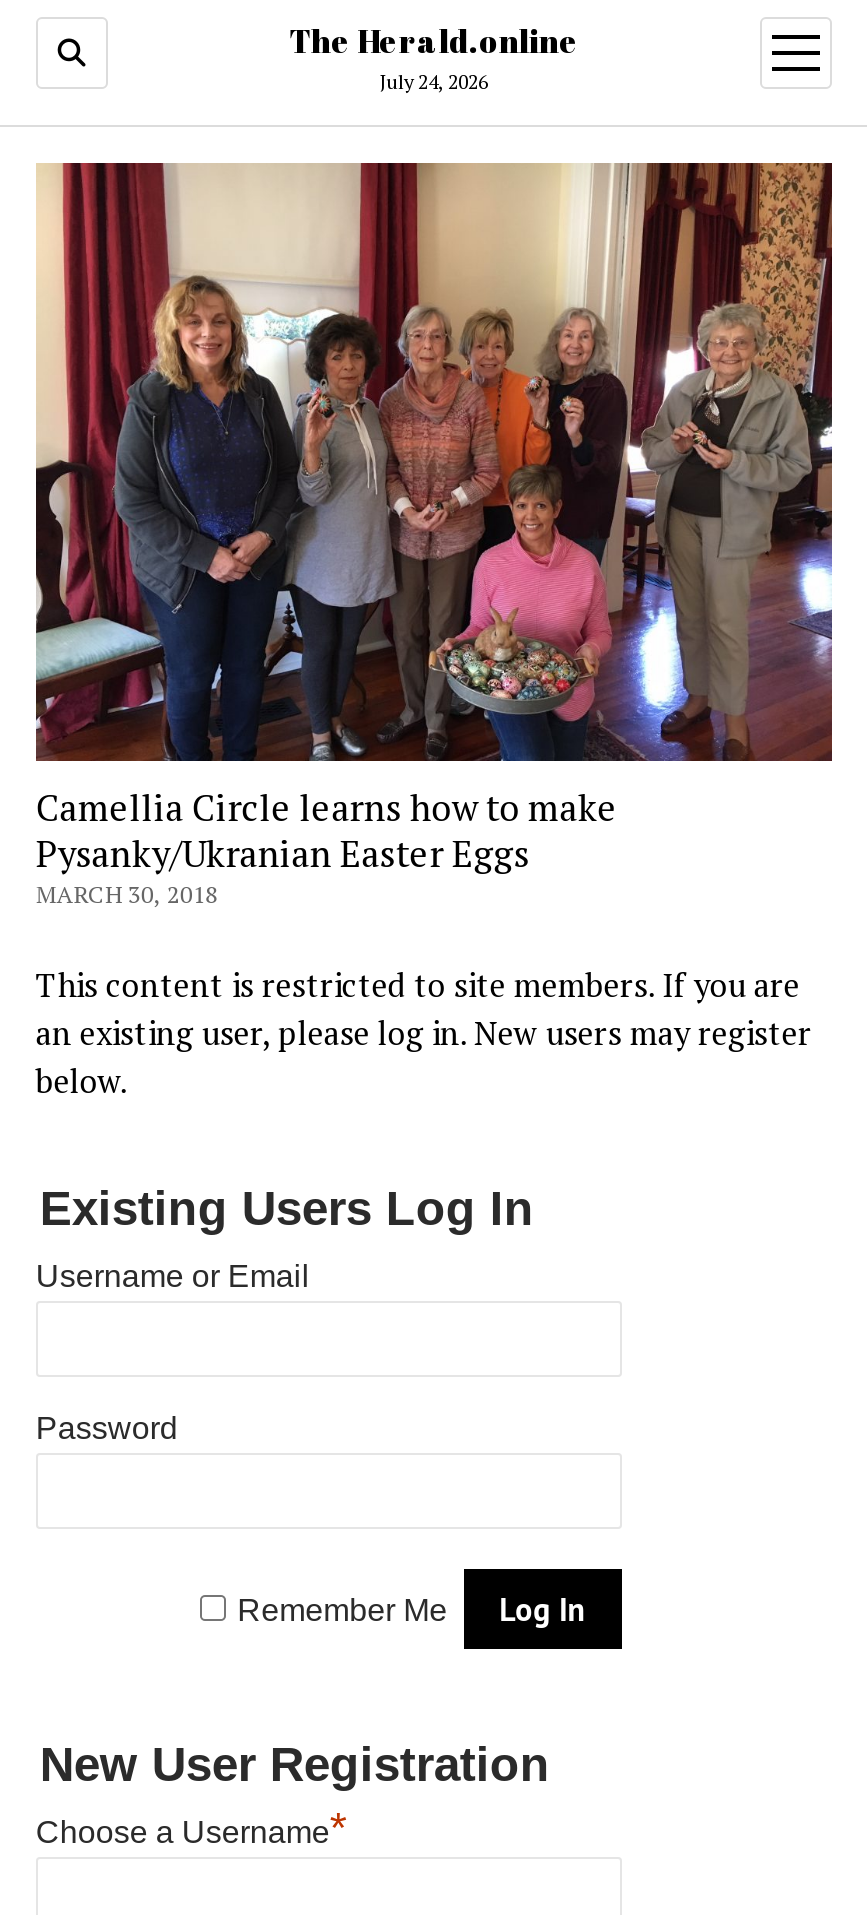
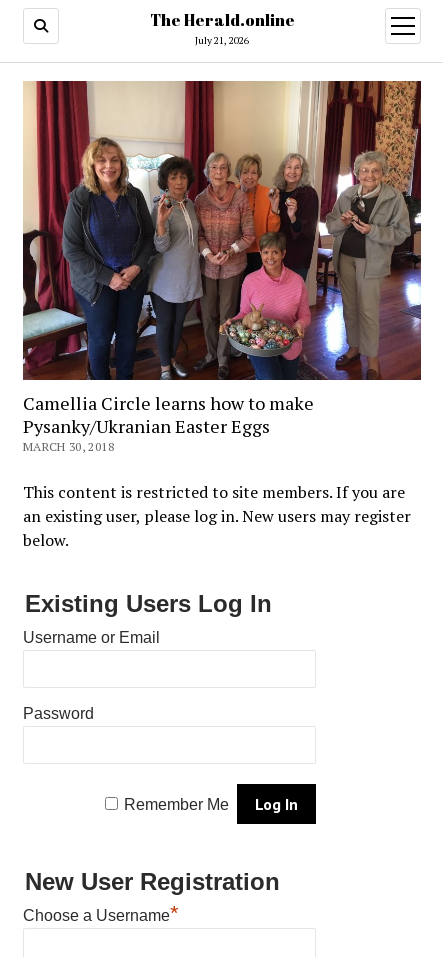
- July 24, 2026
+ July 21, 2026
